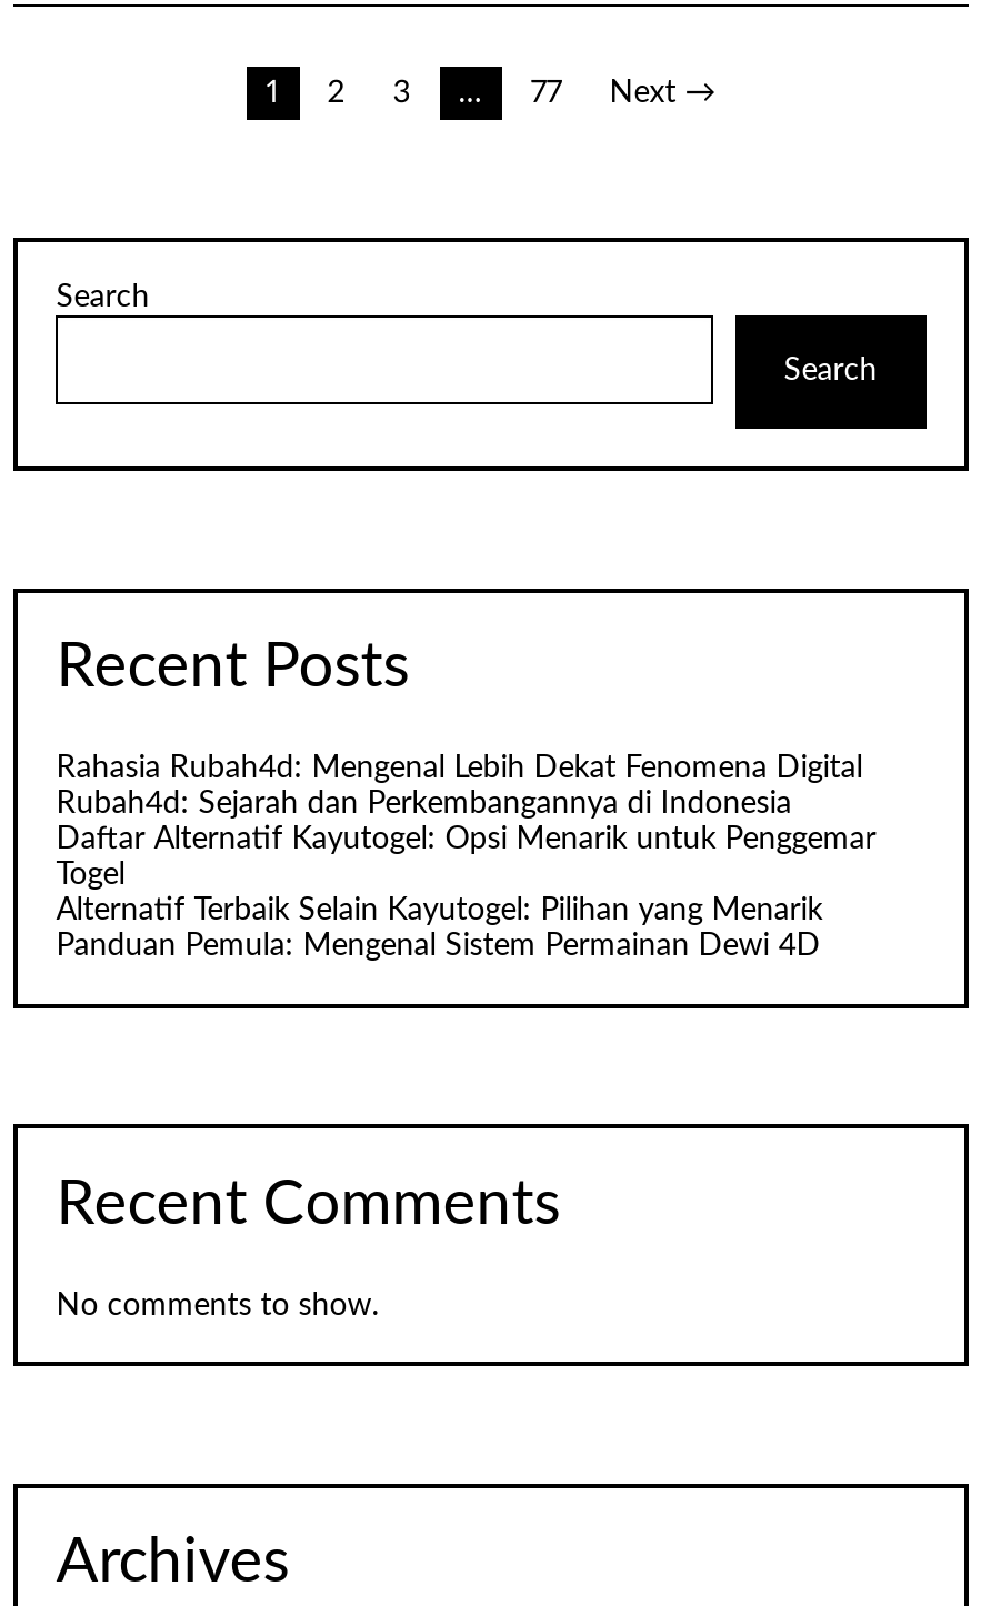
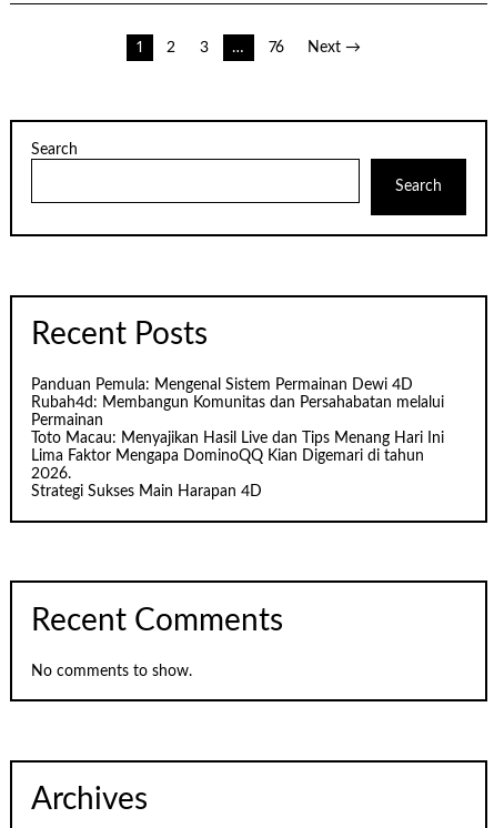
- 77
+ 76

- Rahasia Rubah4d: Mengenal Lebih Dekat Fenomena Digital
- Rubah4d: Sejarah dan Perkembangannya di Indonesia
- Daftar Alternatif Kayutogel: Opsi Menarik untuk Penggemar
- Togel
- Alternatif Terbaik Selain Kayutogel: Pilihan yang Menarik

moved up: Panduan Pemula: Mengenal Sistem Permainan Dewi 4D

+ Rubah4d: Membangun Komunitas dan Persahabatan melalui
+ Permainan
+ Toto Macau: Menyajikan Hasil Live dan Tips Menang Hari Ini
+ Lima Faktor Mengapa DominoQQ Kian Digemari di tahun
+ 2026.
+ Strategi Sukses Main Harapan 4D
